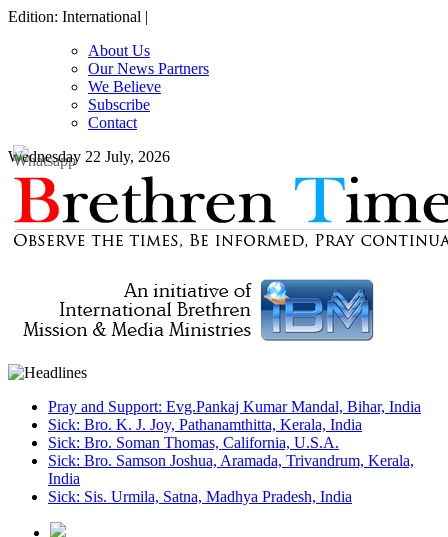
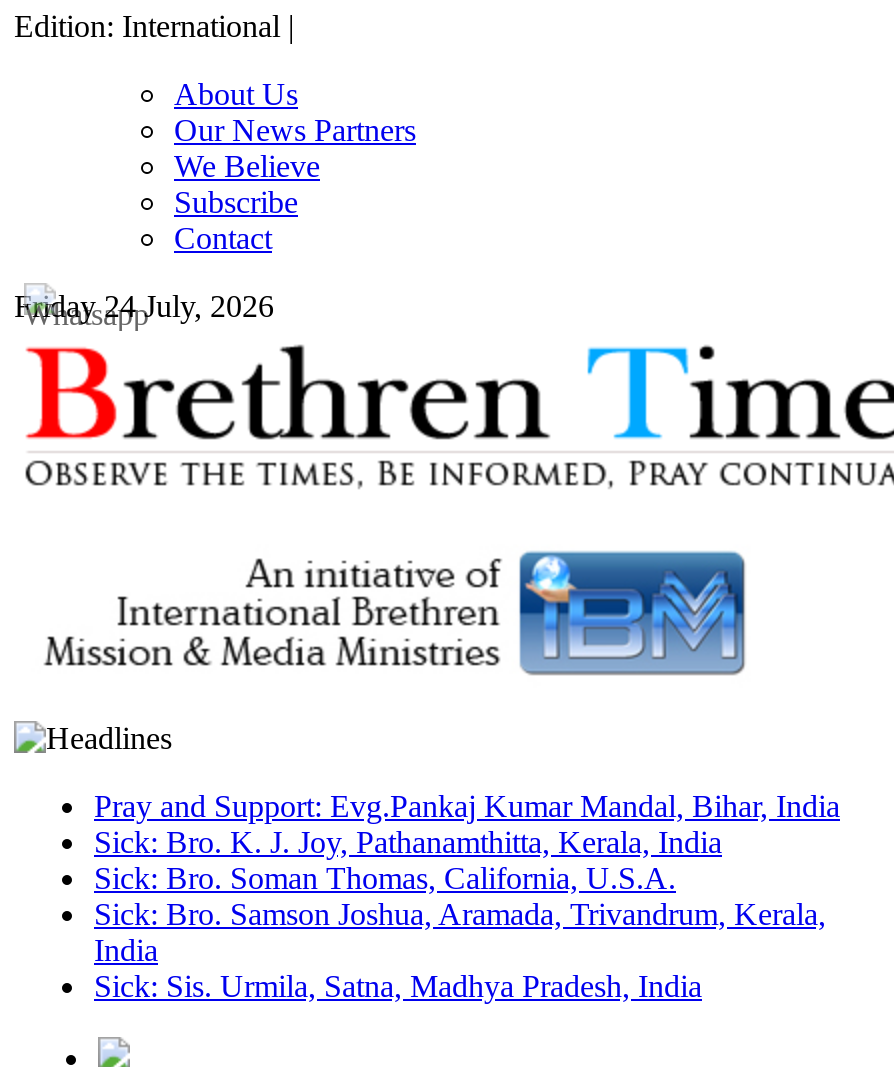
- Wednesday 22 July, 2026
+ Friday 24 July, 2026
